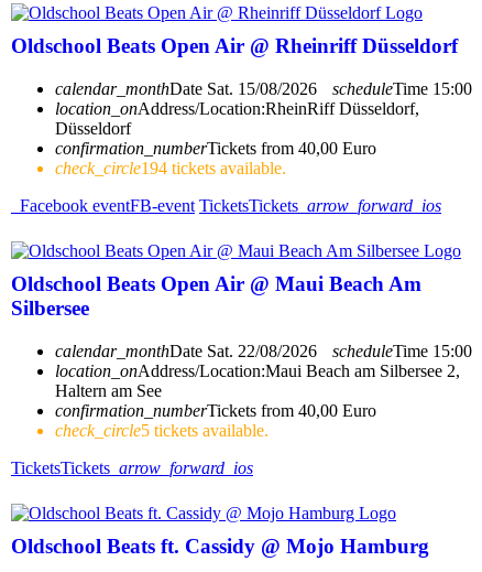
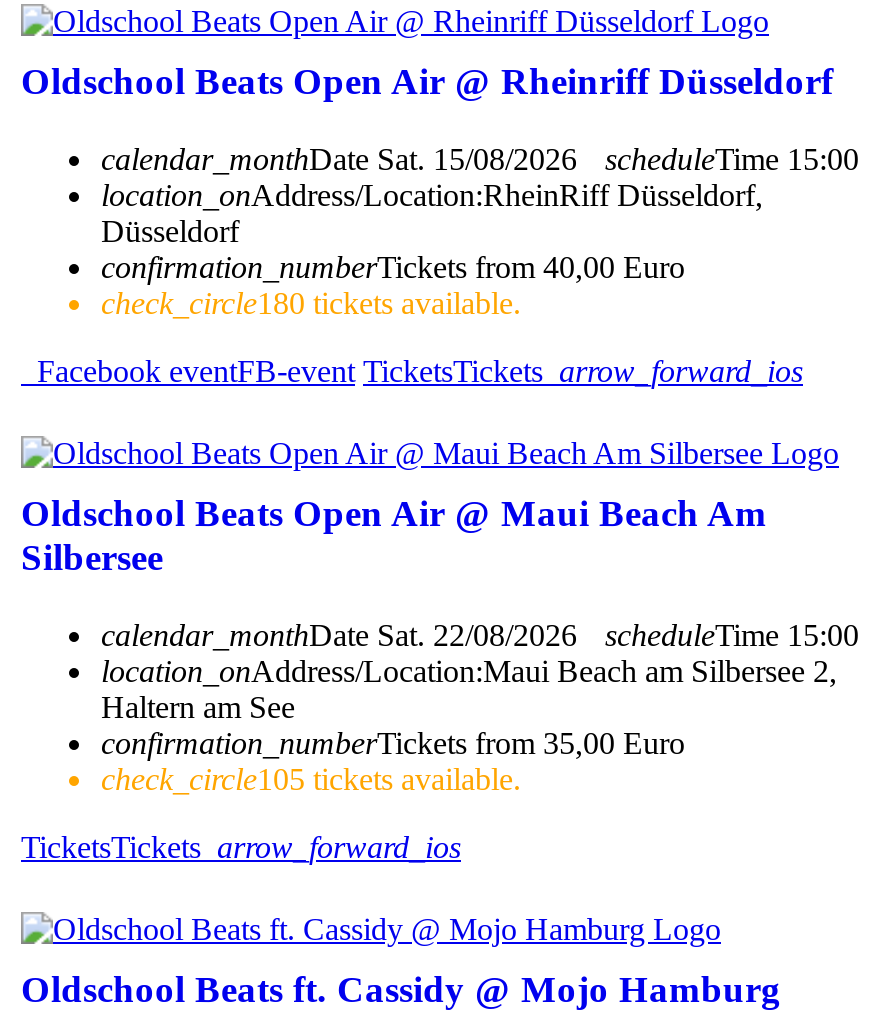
- check_circle 194 tickets available.
+ check_circle 180 tickets available.

- confirmation_numberTickets from 40,00 Euro
+ confirmation_numberTickets from 35,00 Euro

- check_circle 5 tickets available.
+ check_circle 105 tickets available.
